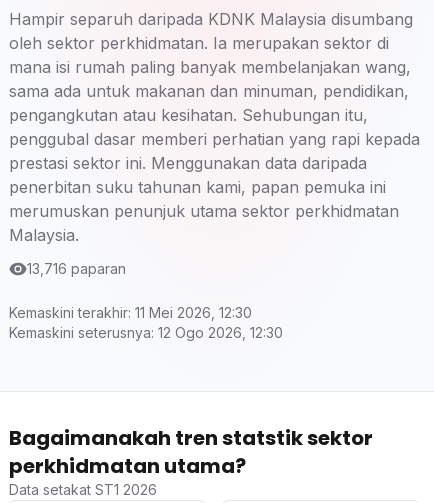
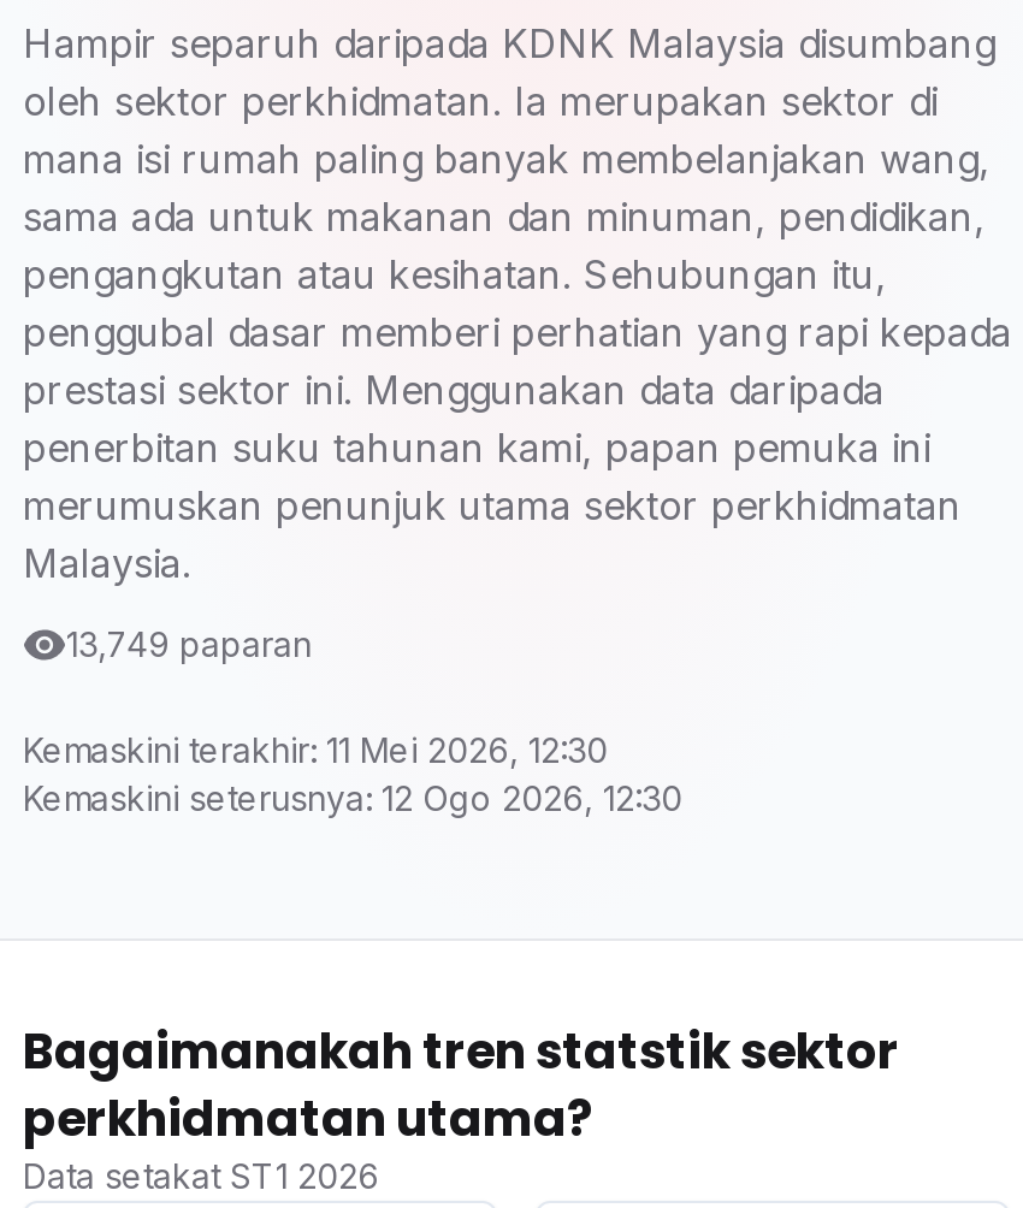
- 13,716 paparan
+ 13,749 paparan
